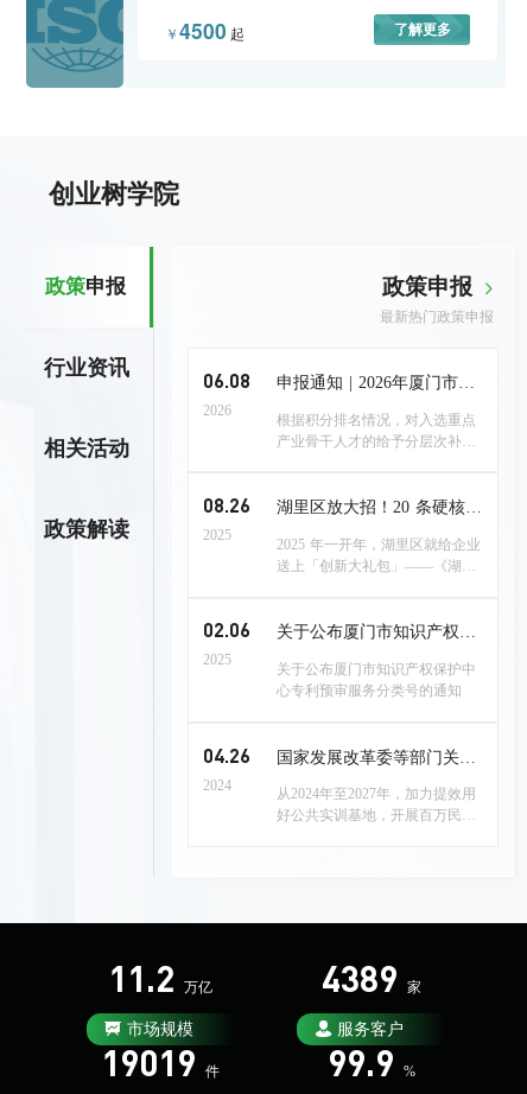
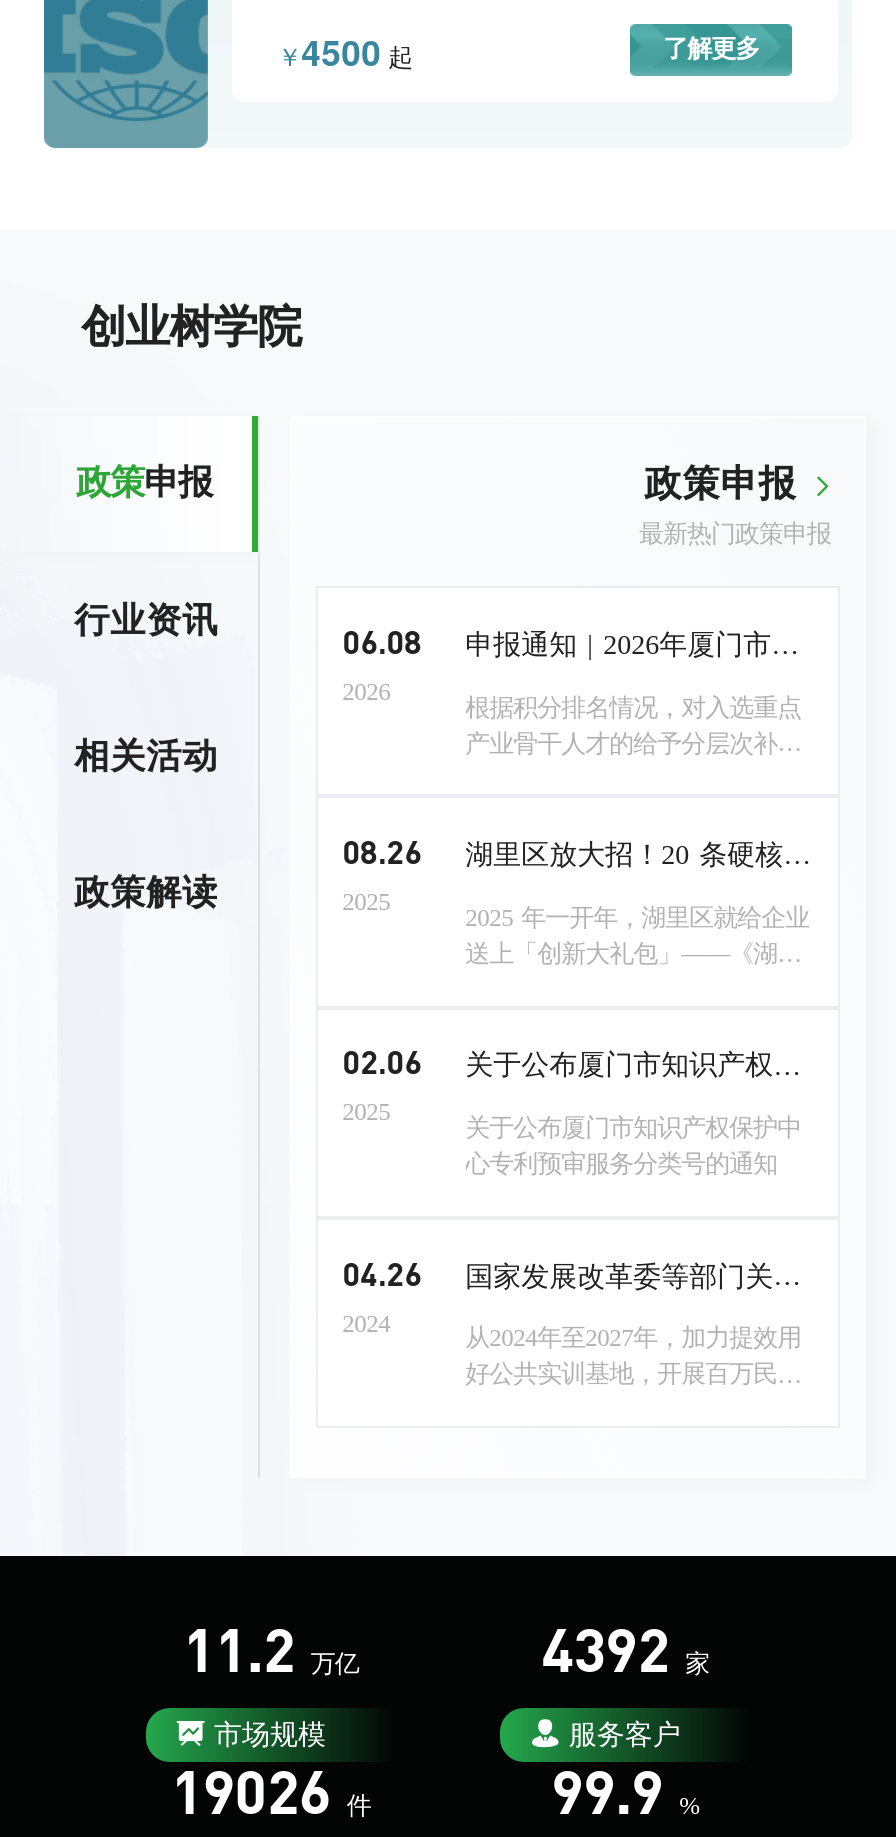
- 4389家
+ 4392家

- 19019件
+ 19026件
